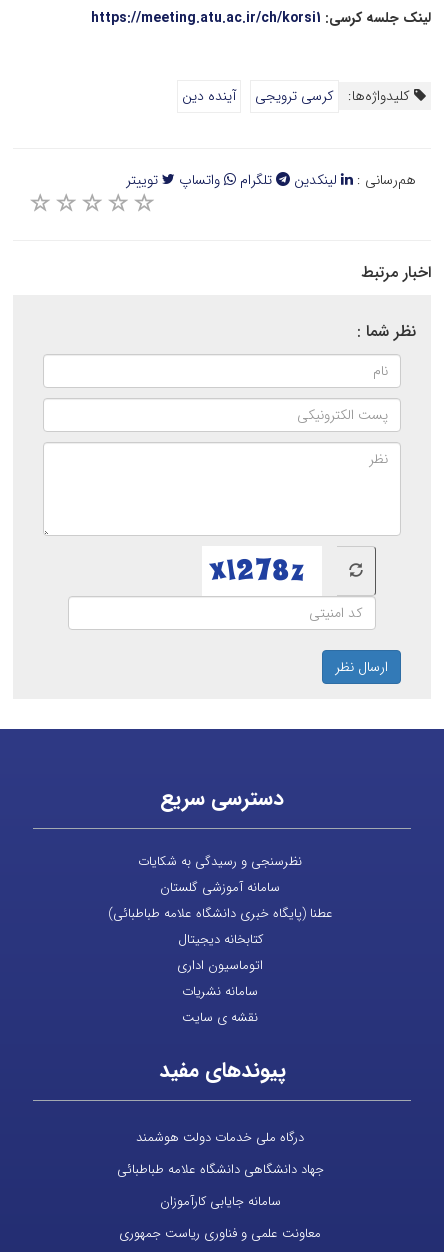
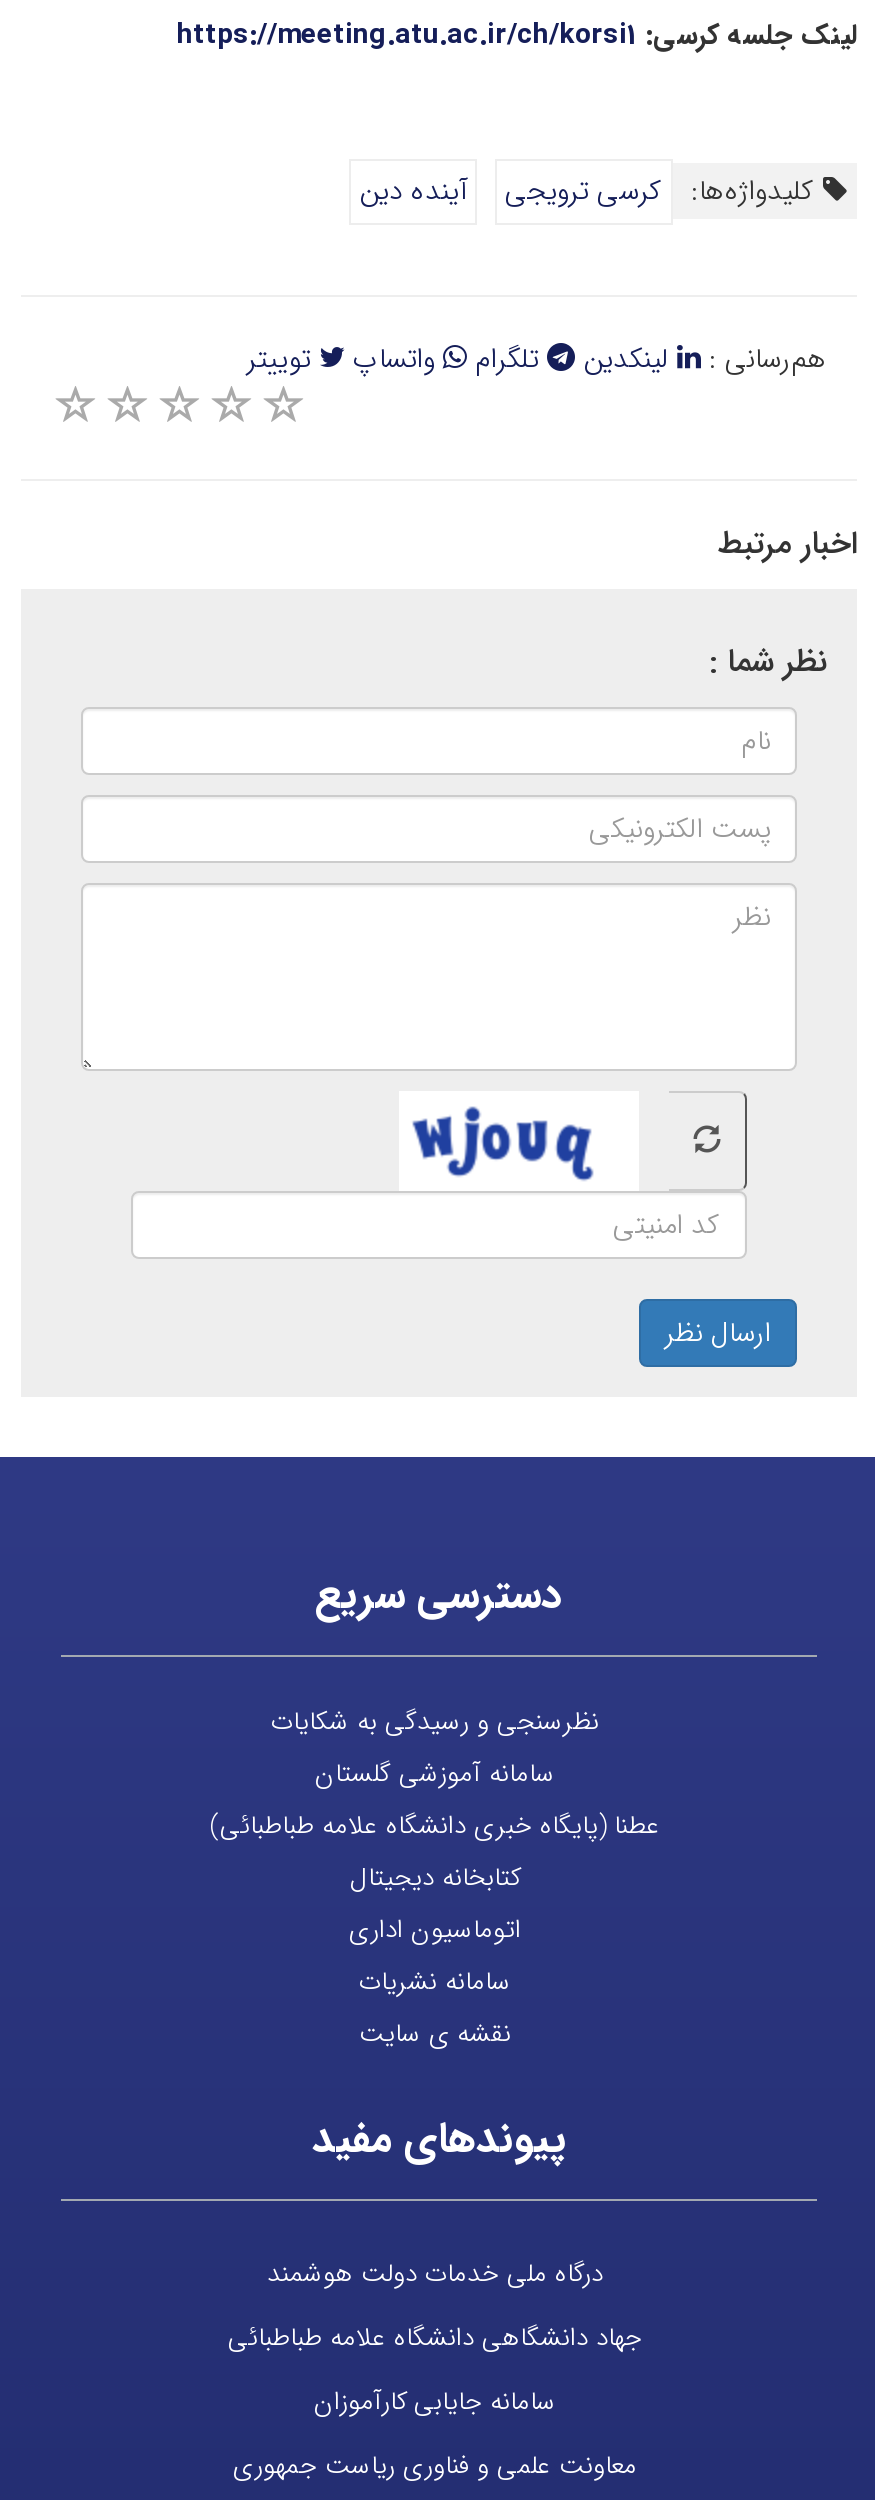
- [image]
+ [image]
